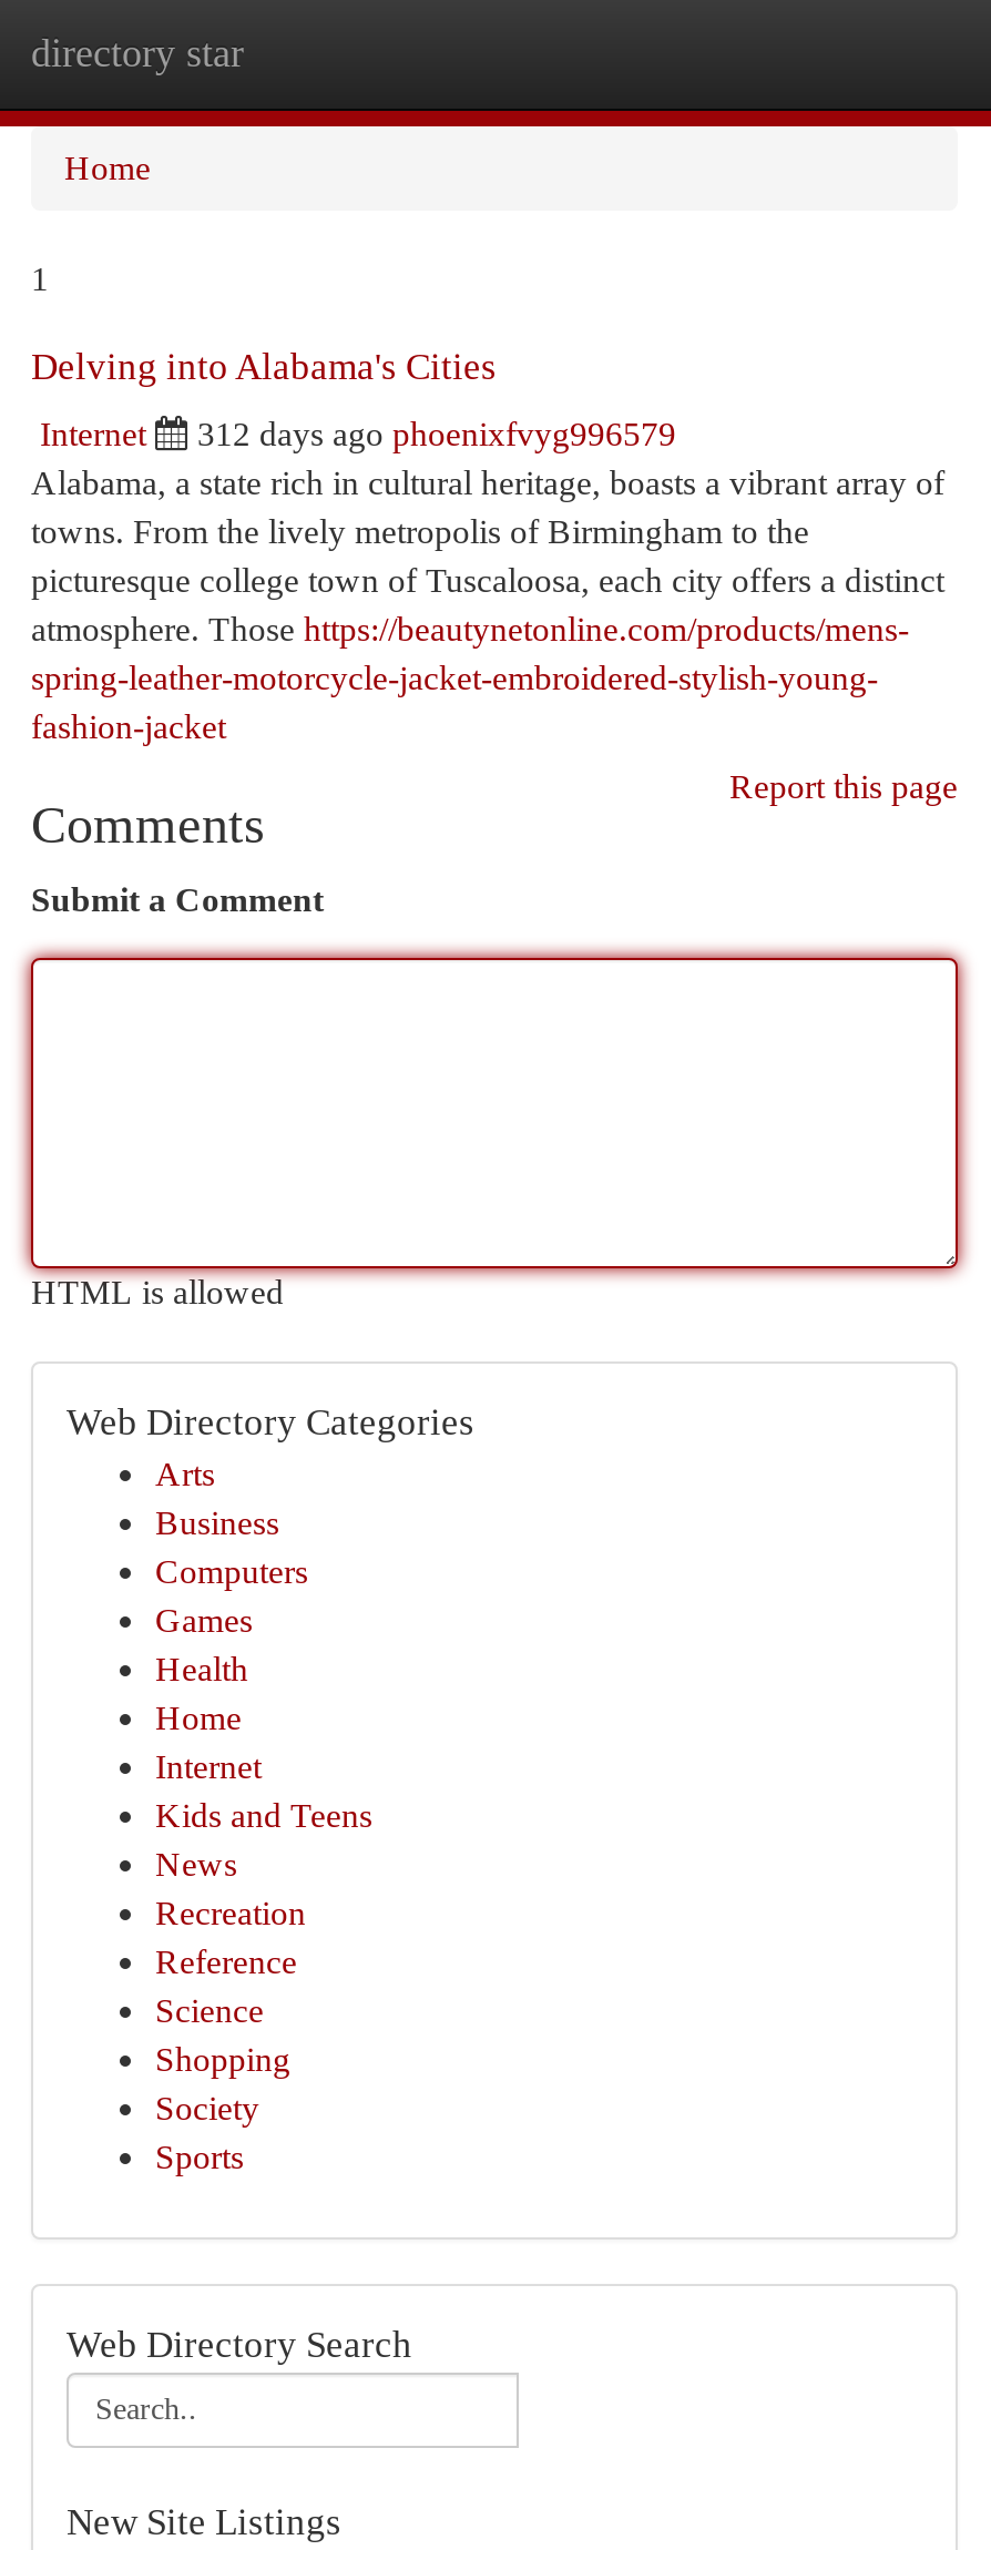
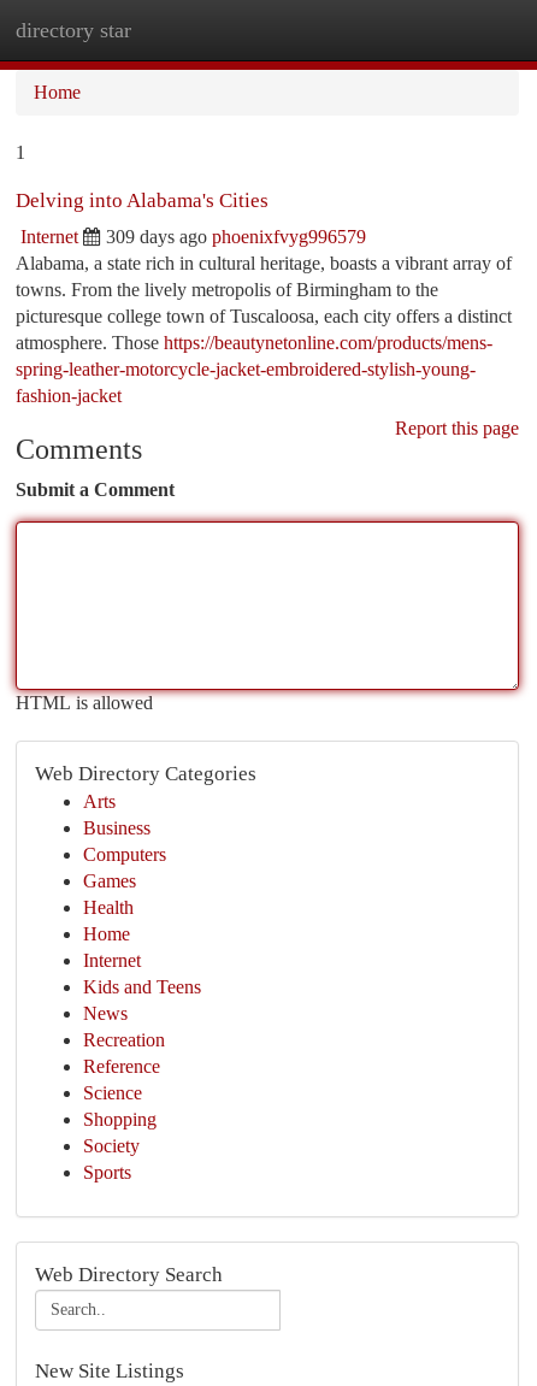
- 312 days ago phoenixfvyg996579
+ 309 days ago phoenixfvyg996579
